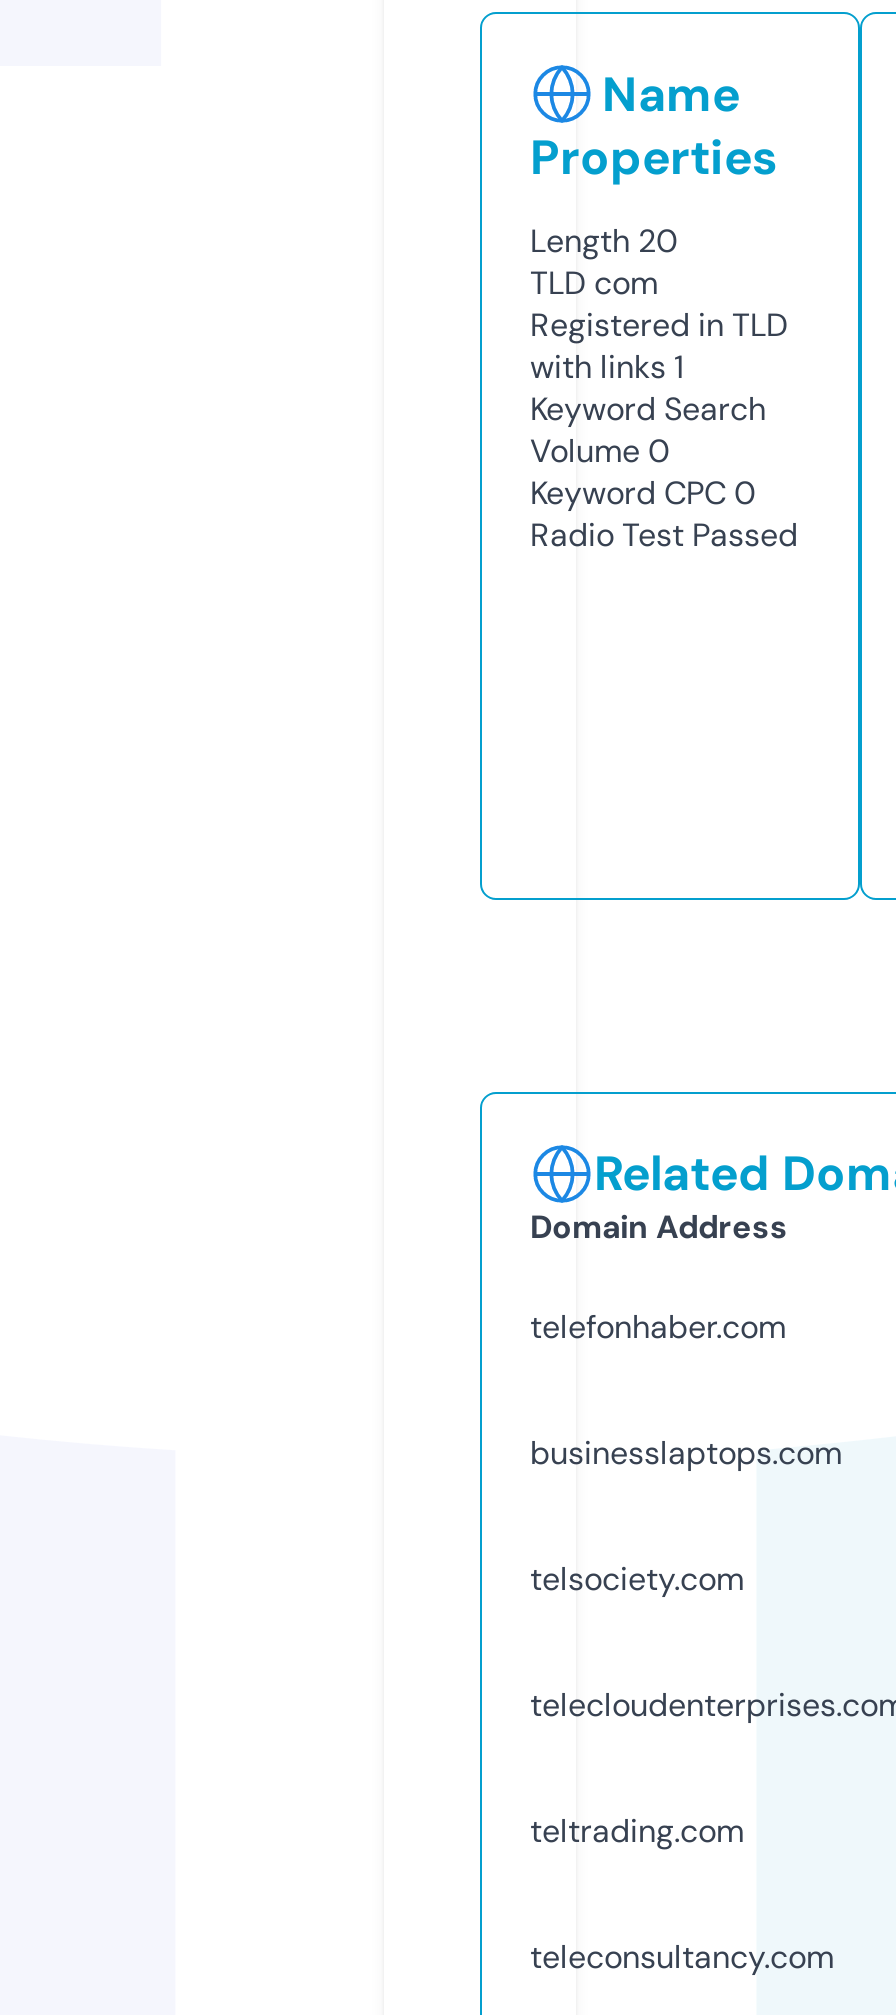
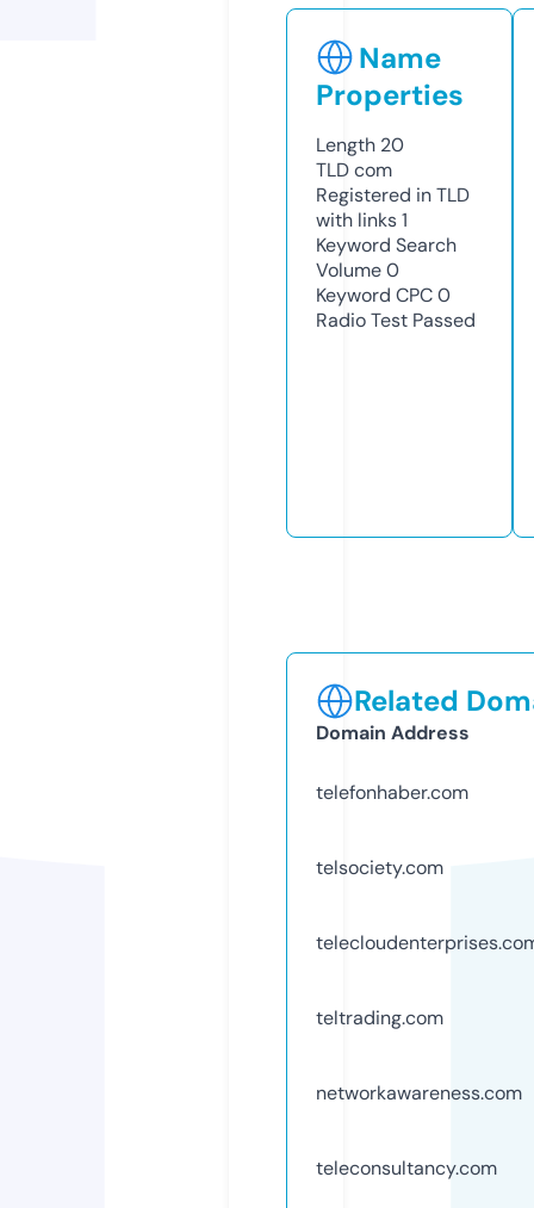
- businesslaptops.com

moved up: telsociety.com | teltrading.com

+ networkawareness.com
